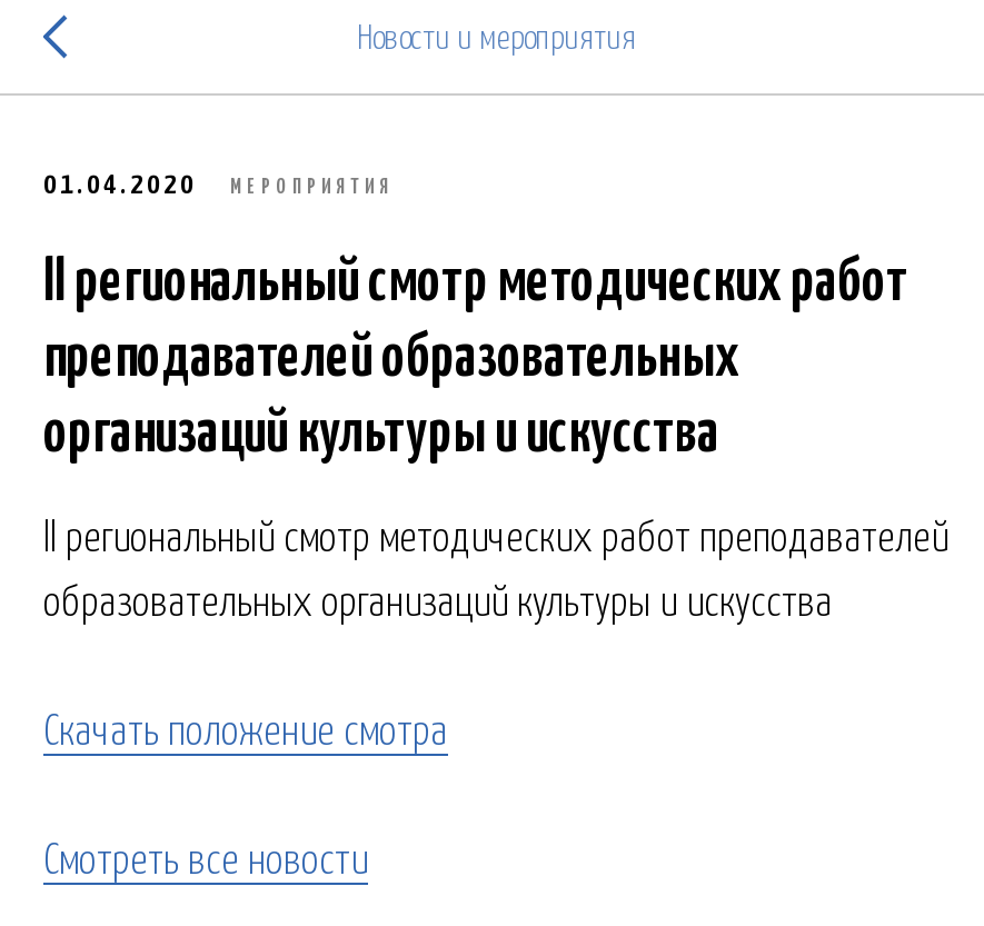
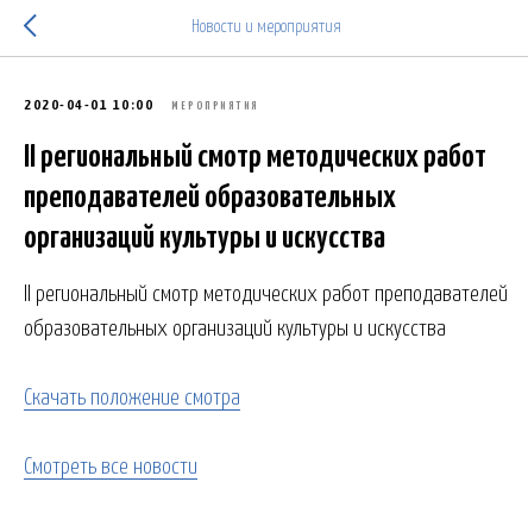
- 01.04.2020
+ 2020-04-01 10:00
